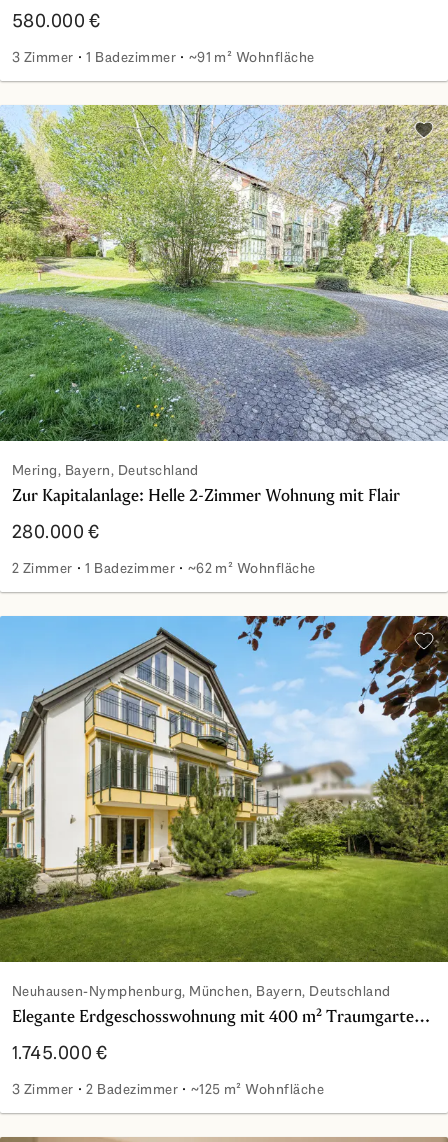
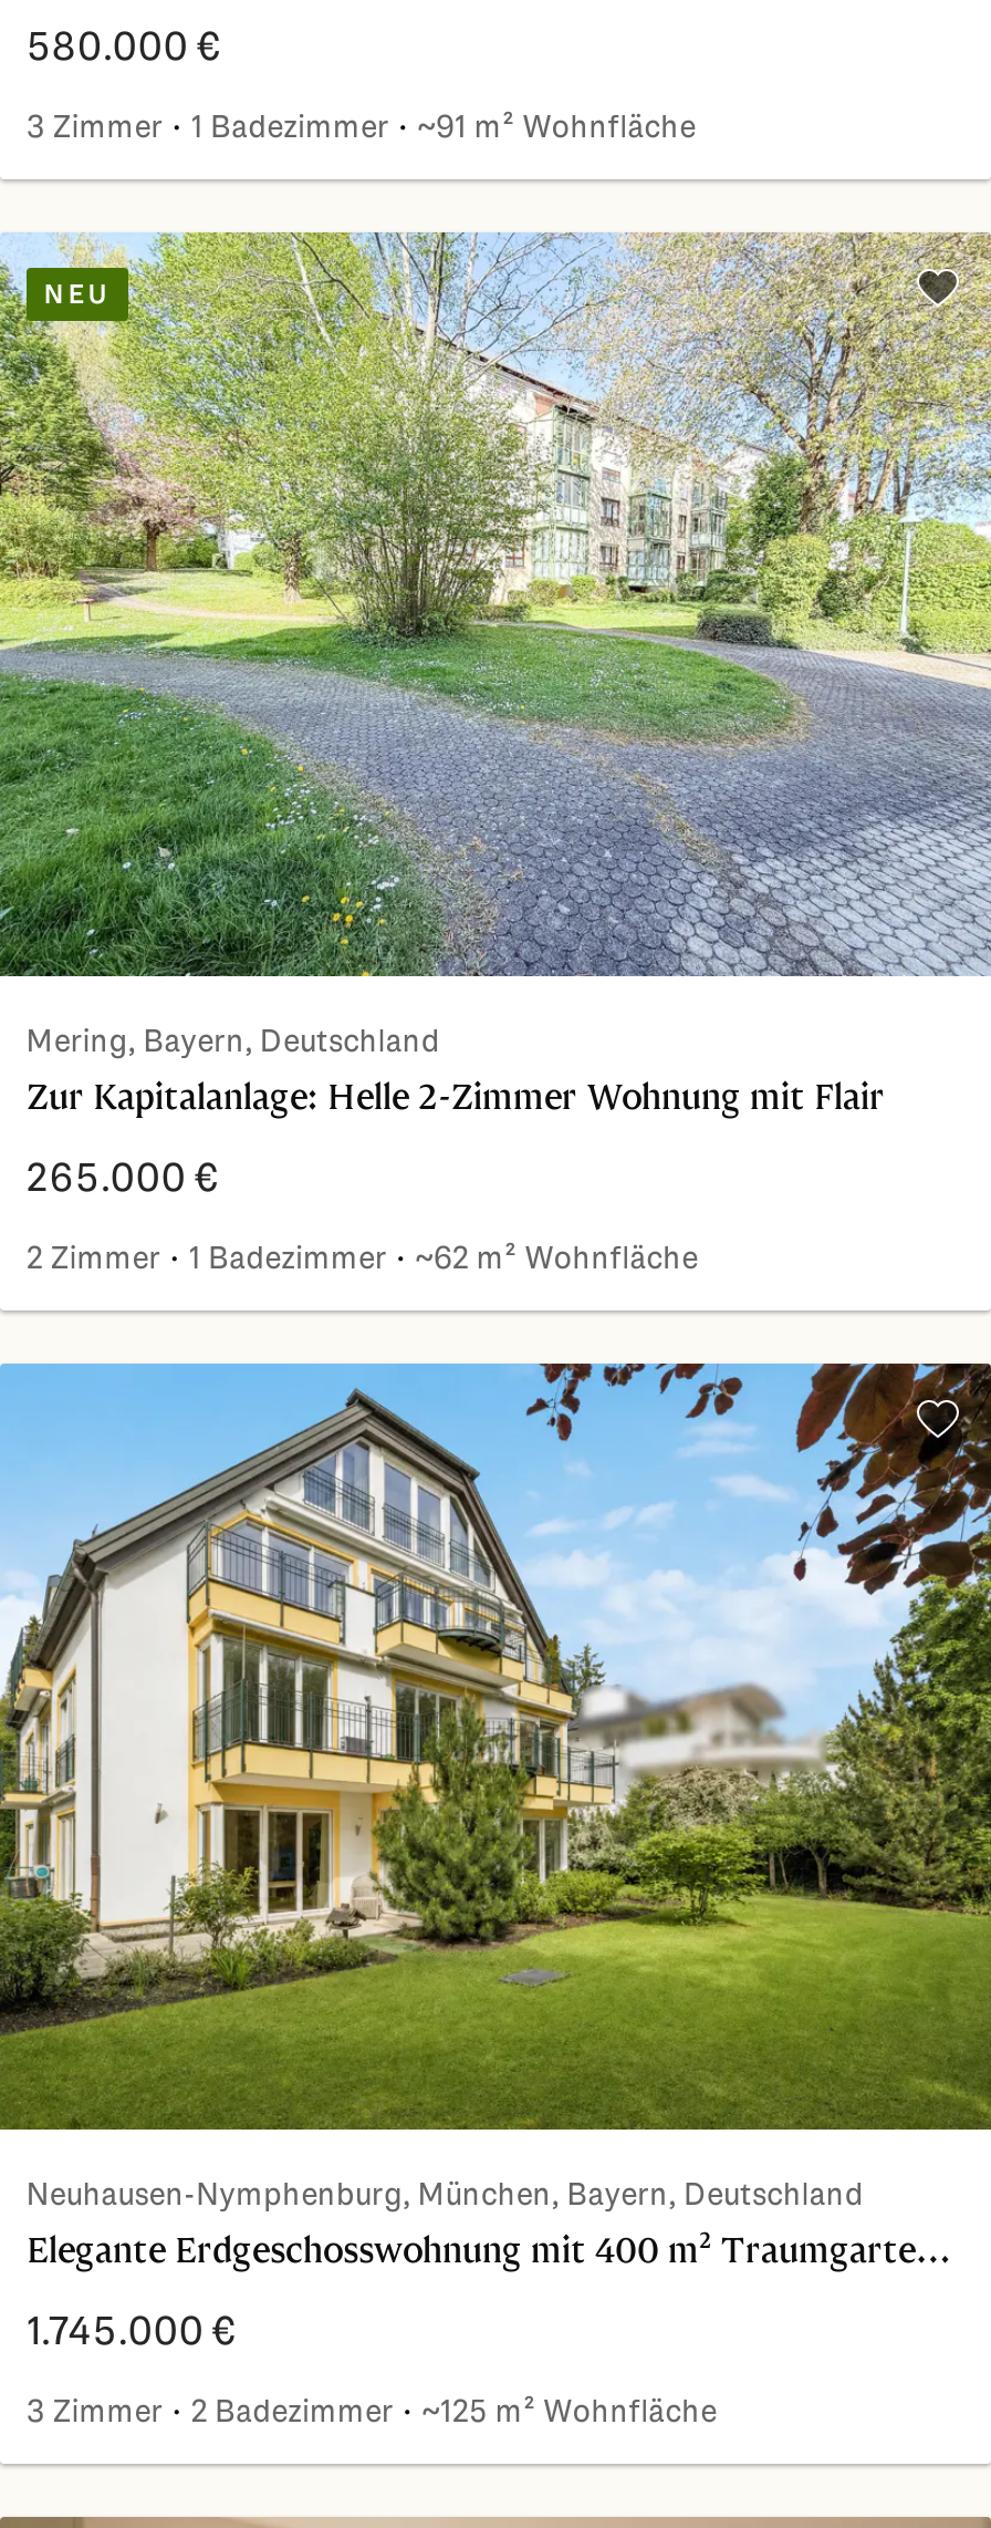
+ NEU

- 280.000 €
+ 265.000 €
